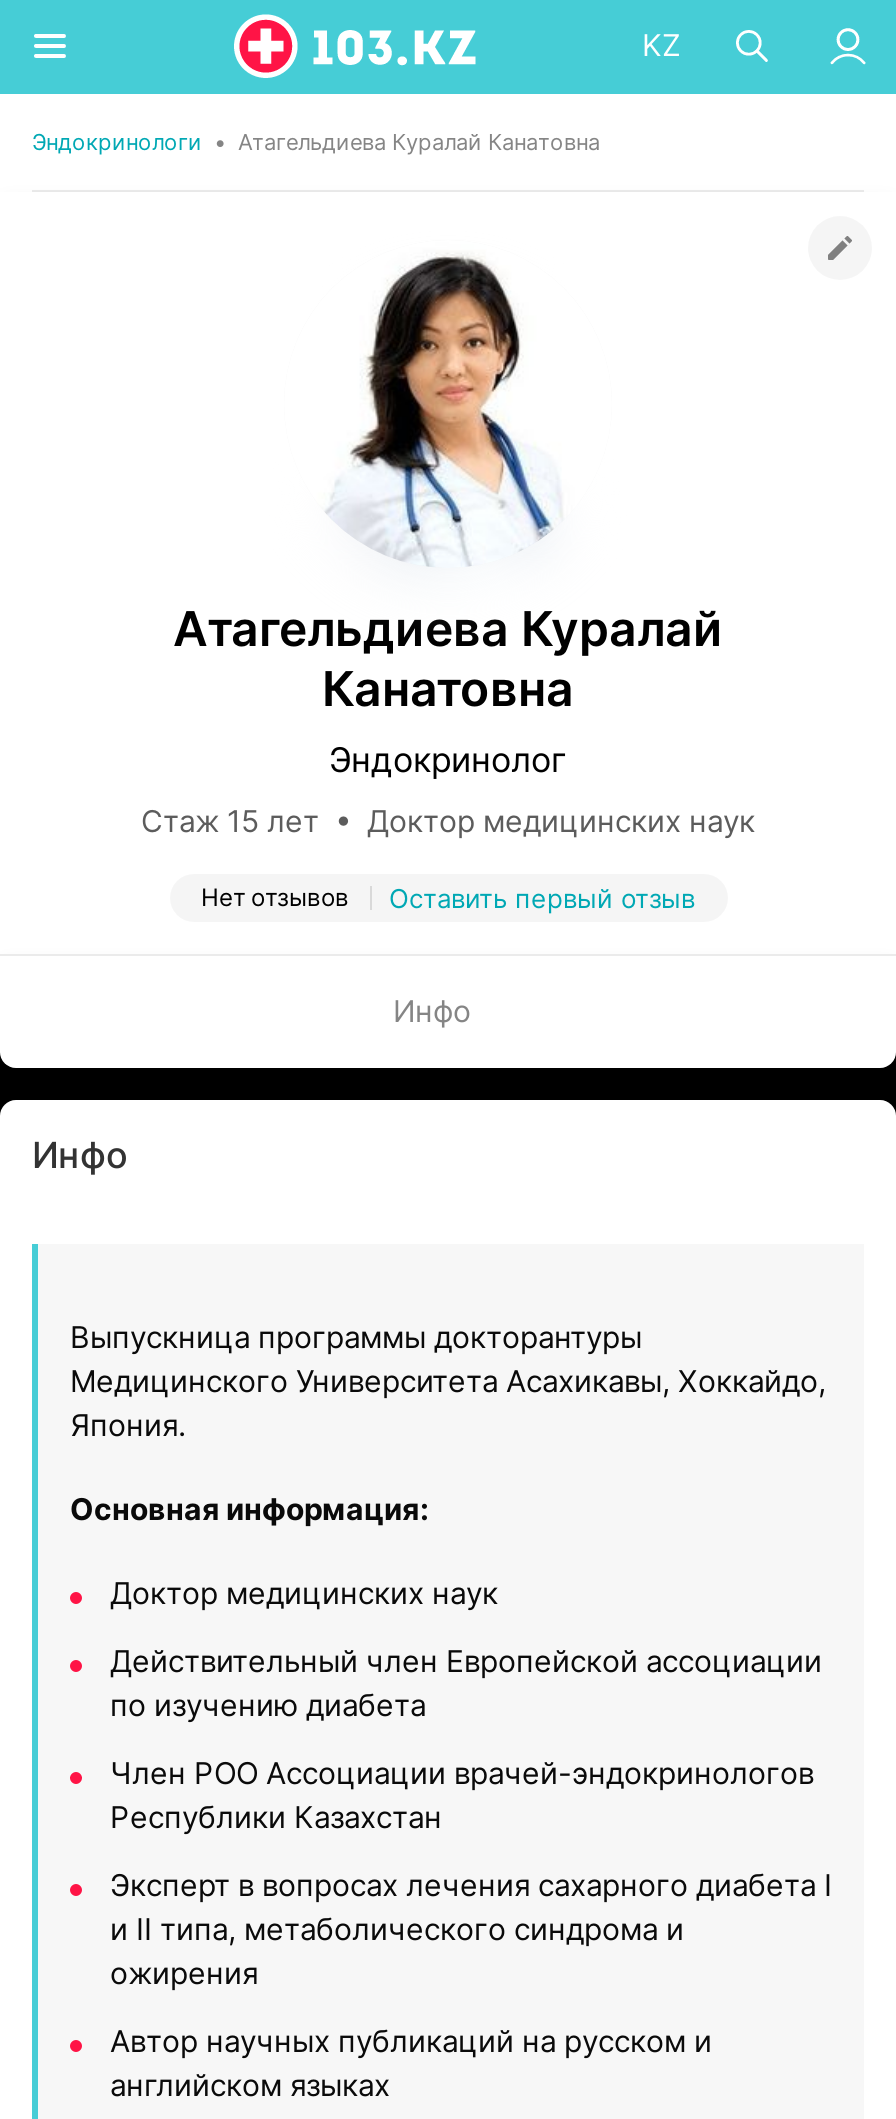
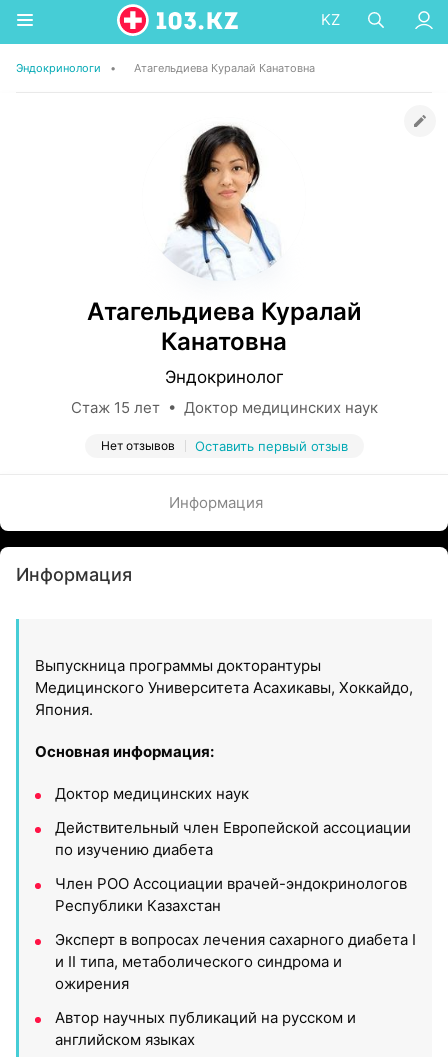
- Инфо
+ Информация

- Инфо
+ Информация
